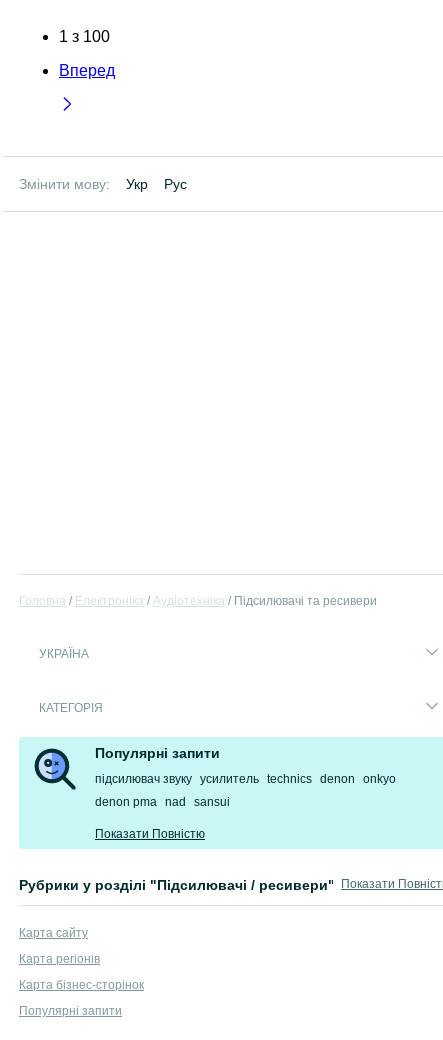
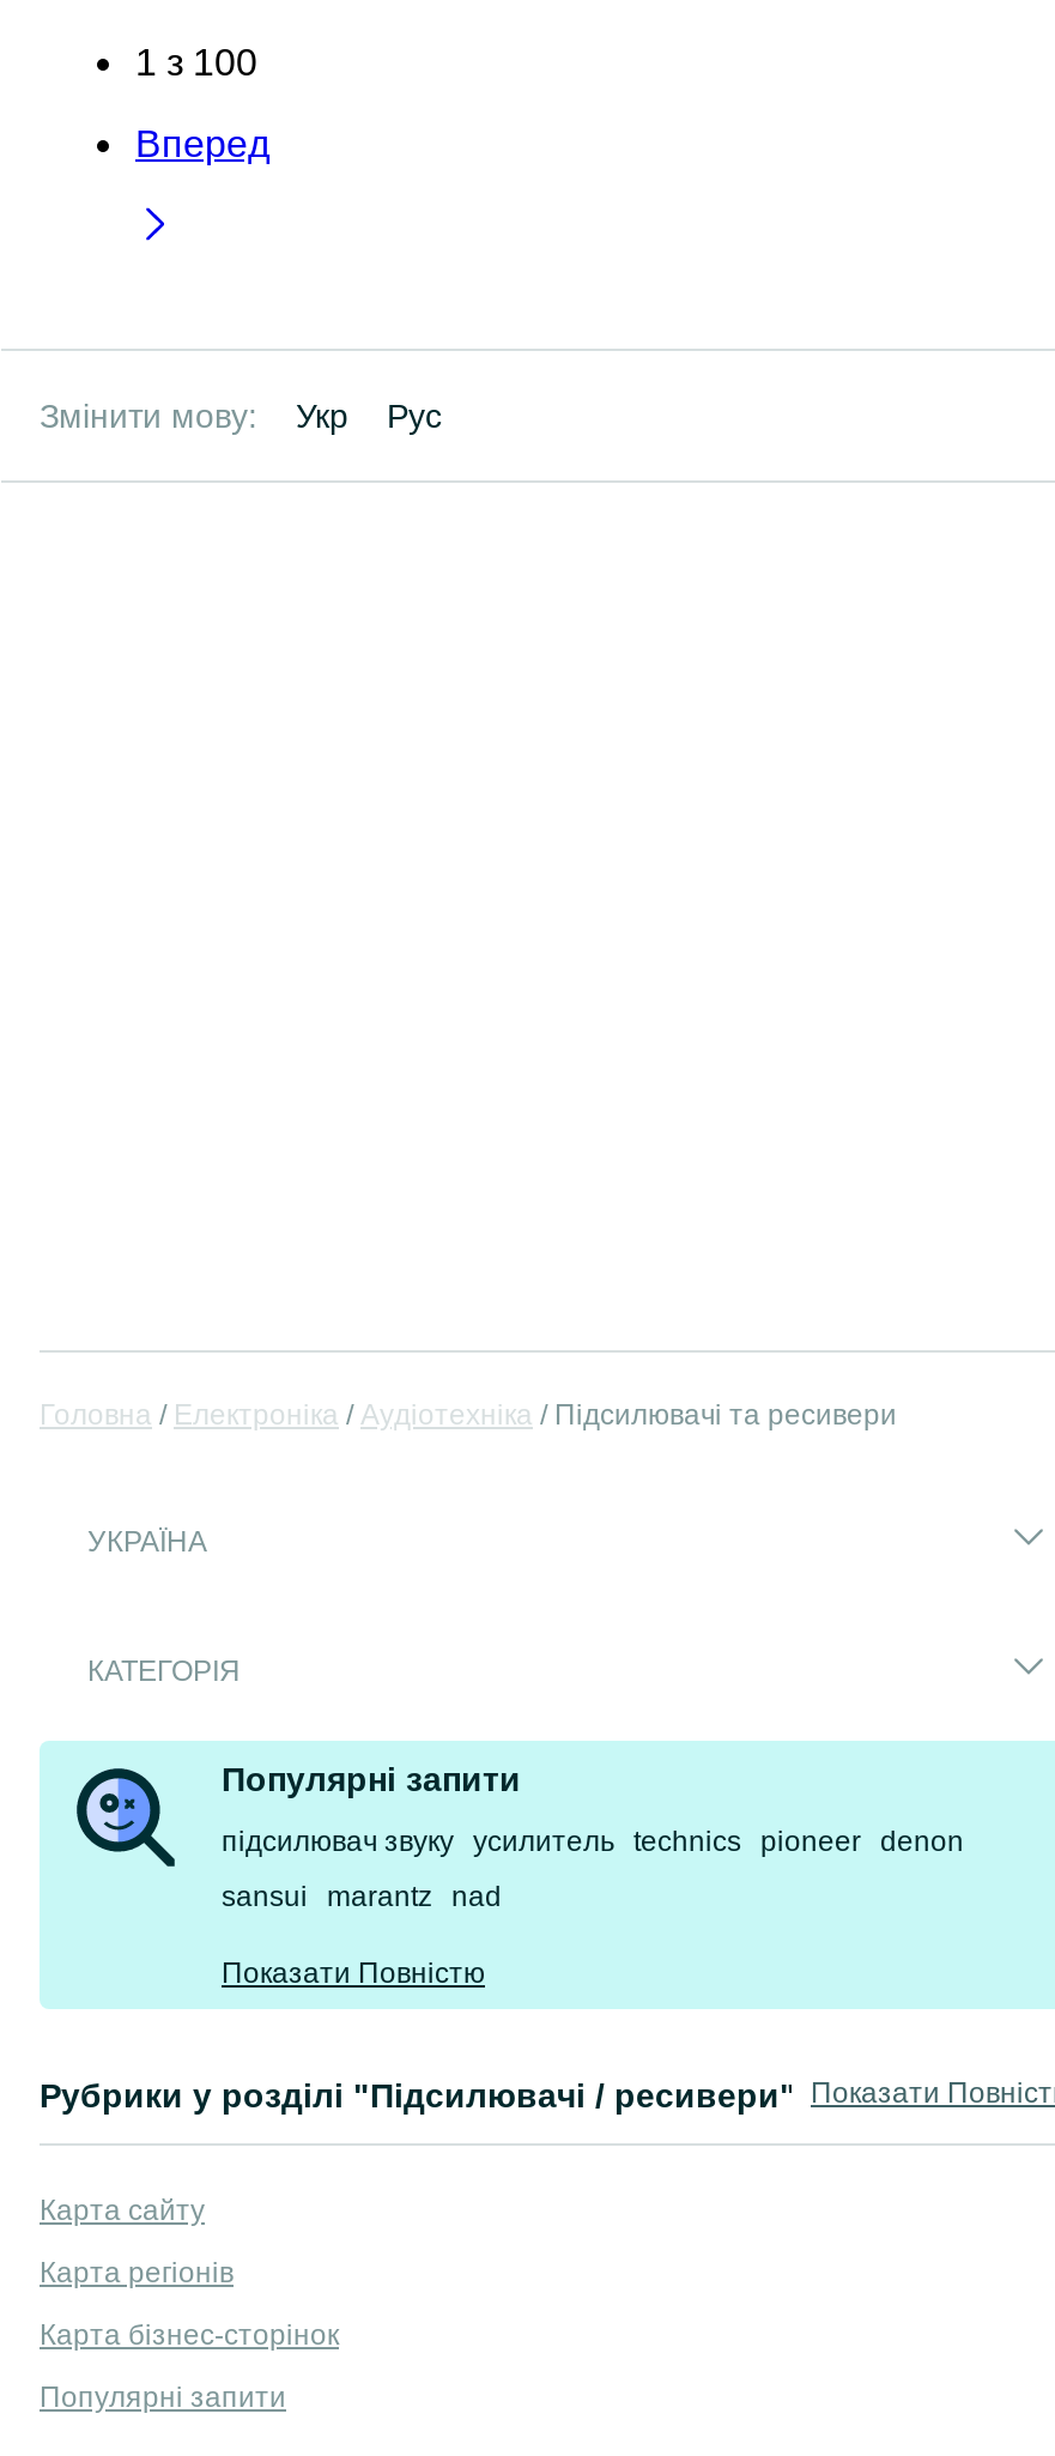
- підсилювач звуку усилитель technics denon onkyo
+ підсилювач звуку усилитель technics pioneer denon

- denon pma nad sansui
+ sansui marantz nad
